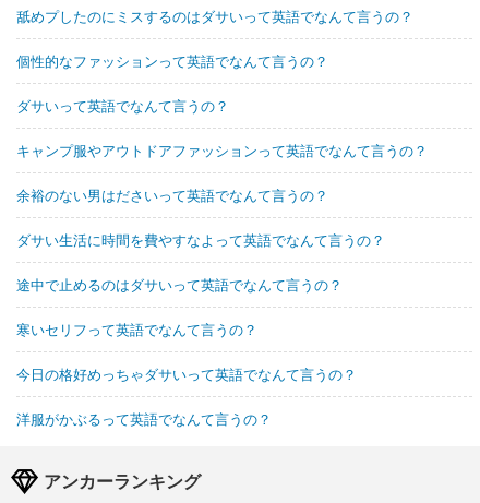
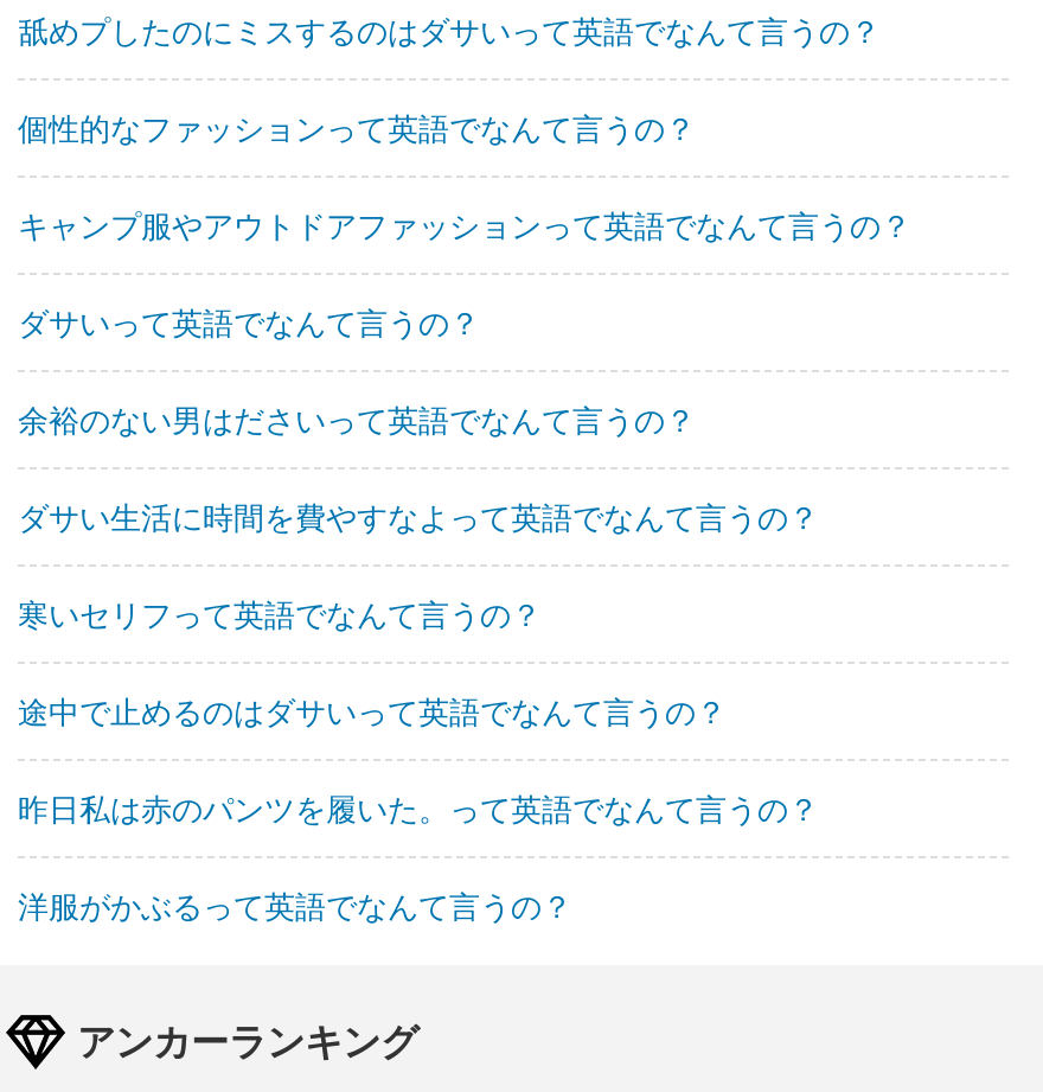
moved down: ダサいって英語でなんて言うの？

moved up: キャンプ服やアウトドアファッションって英語でなんて言うの？

moved down: 途中で止めるのはダサいって英語でなんて言うの？

moved up: 寒いセリフって英語でなんて言うの？

- 今日の格好めっちゃダサいって英語でなんて言うの？
+ 昨日私は赤のパンツを履いた。って英語でなんて言うの？
